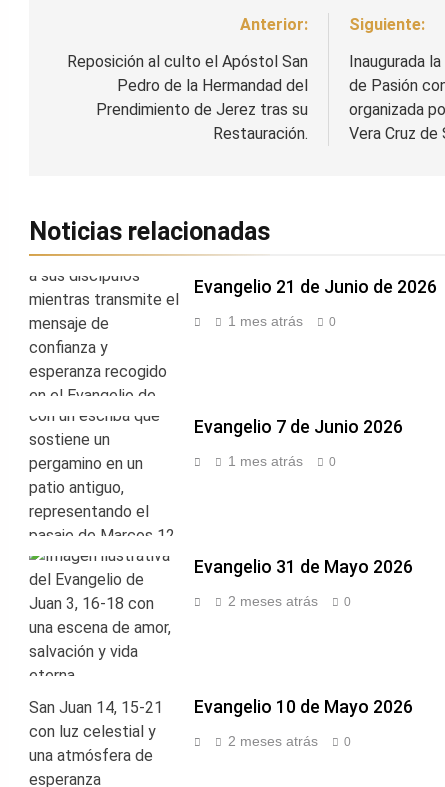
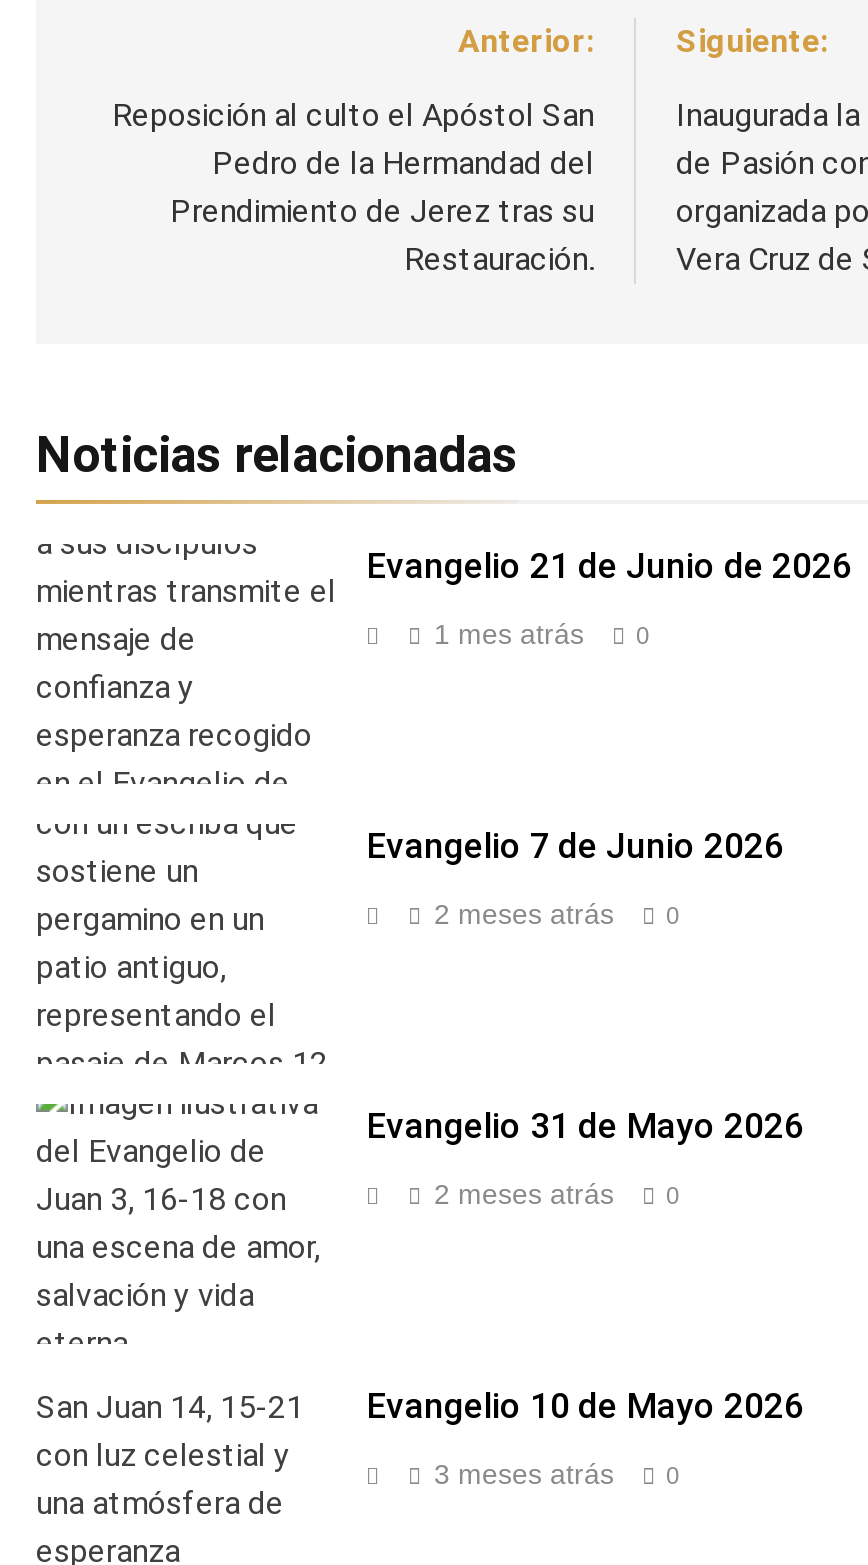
- 1 mes atrás 0
+ 2 meses atrás 0

- 2 meses atrás 0
+ 3 meses atrás 0
